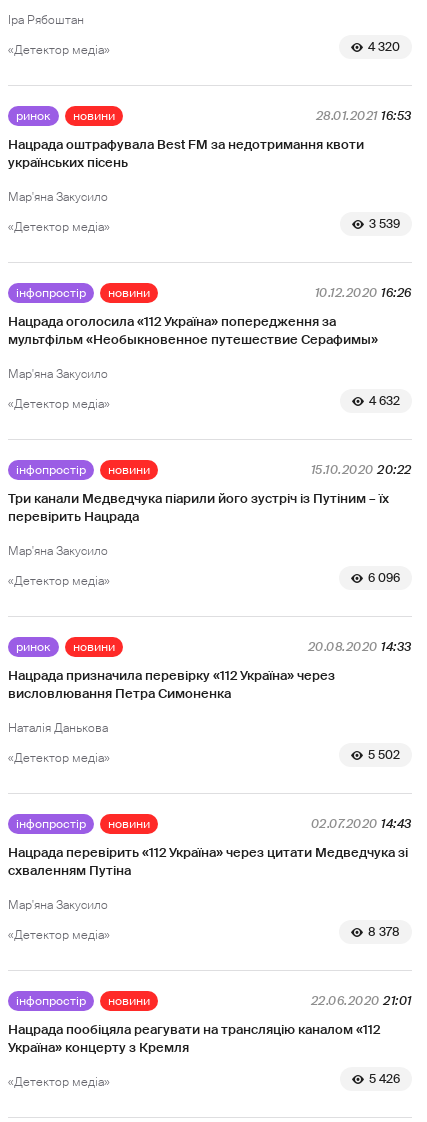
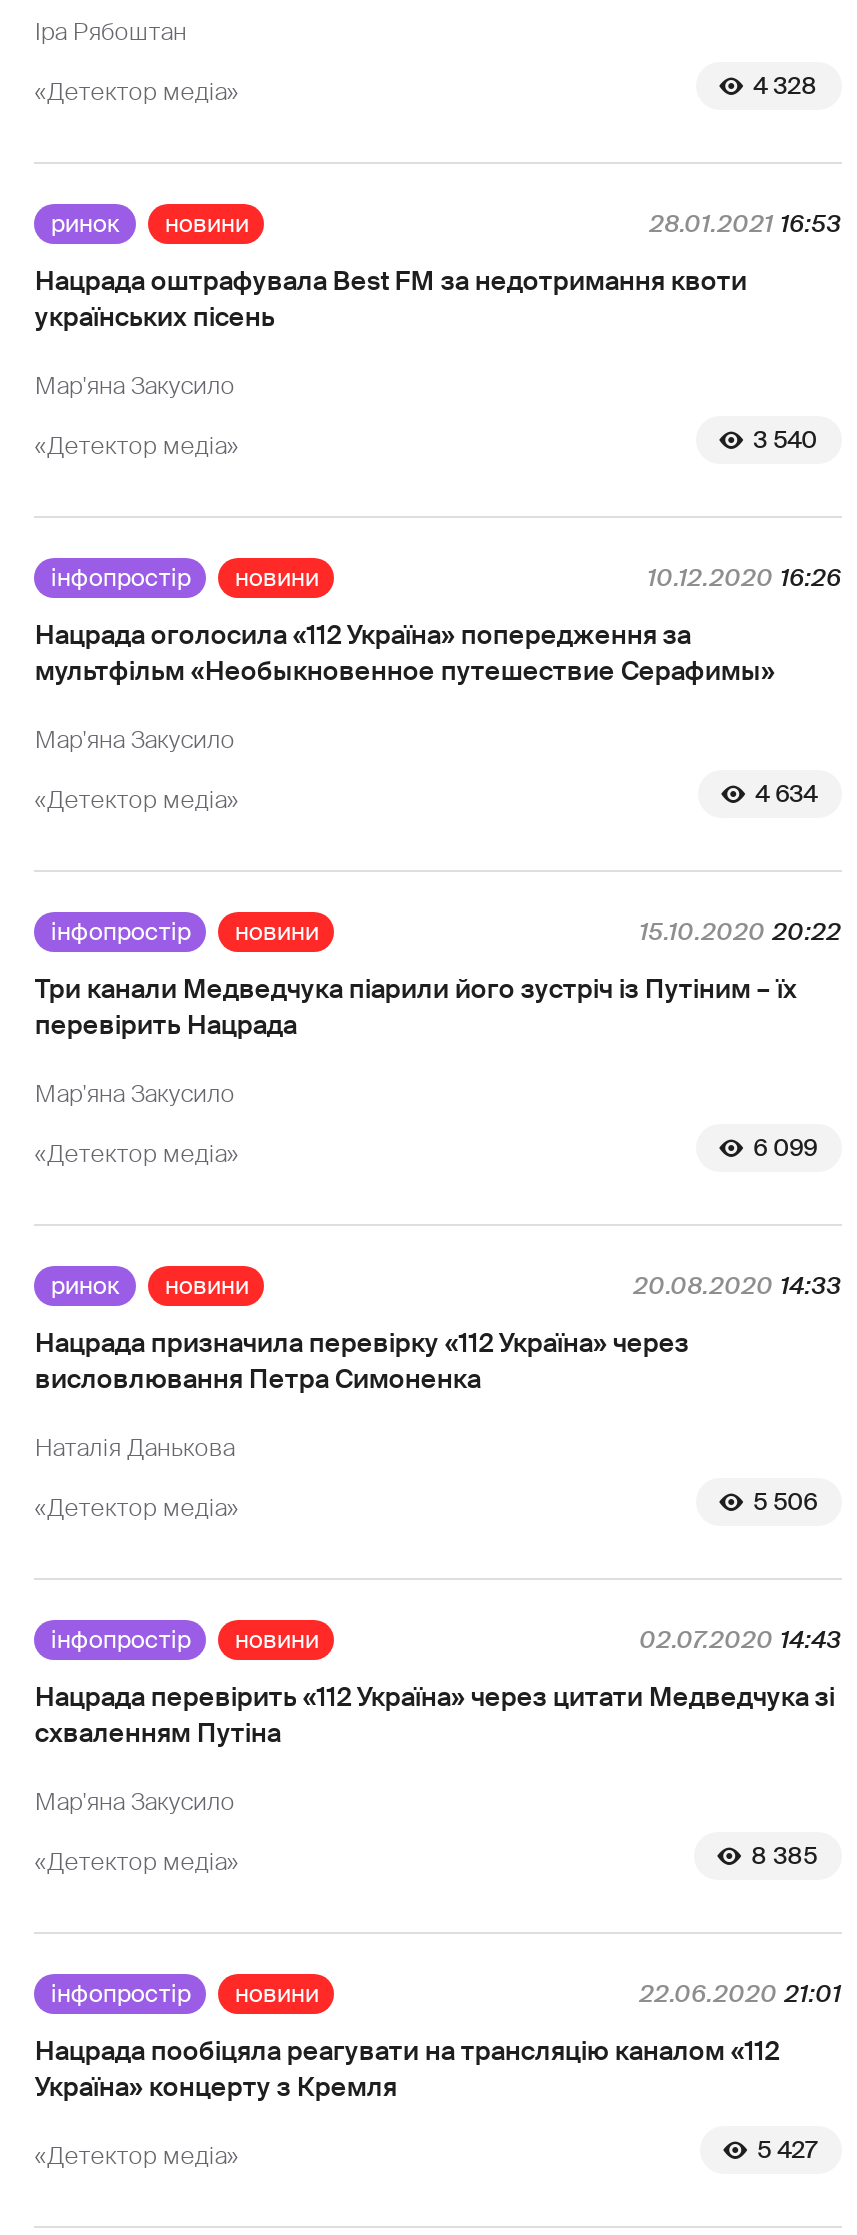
- 4 320
+ 4 328

- 3 539
+ 3 540

- 4 632
+ 4 634

- 6 096
+ 6 099

- 5 502
+ 5 506

- 8 378
+ 8 385

- 5 426
+ 5 427
